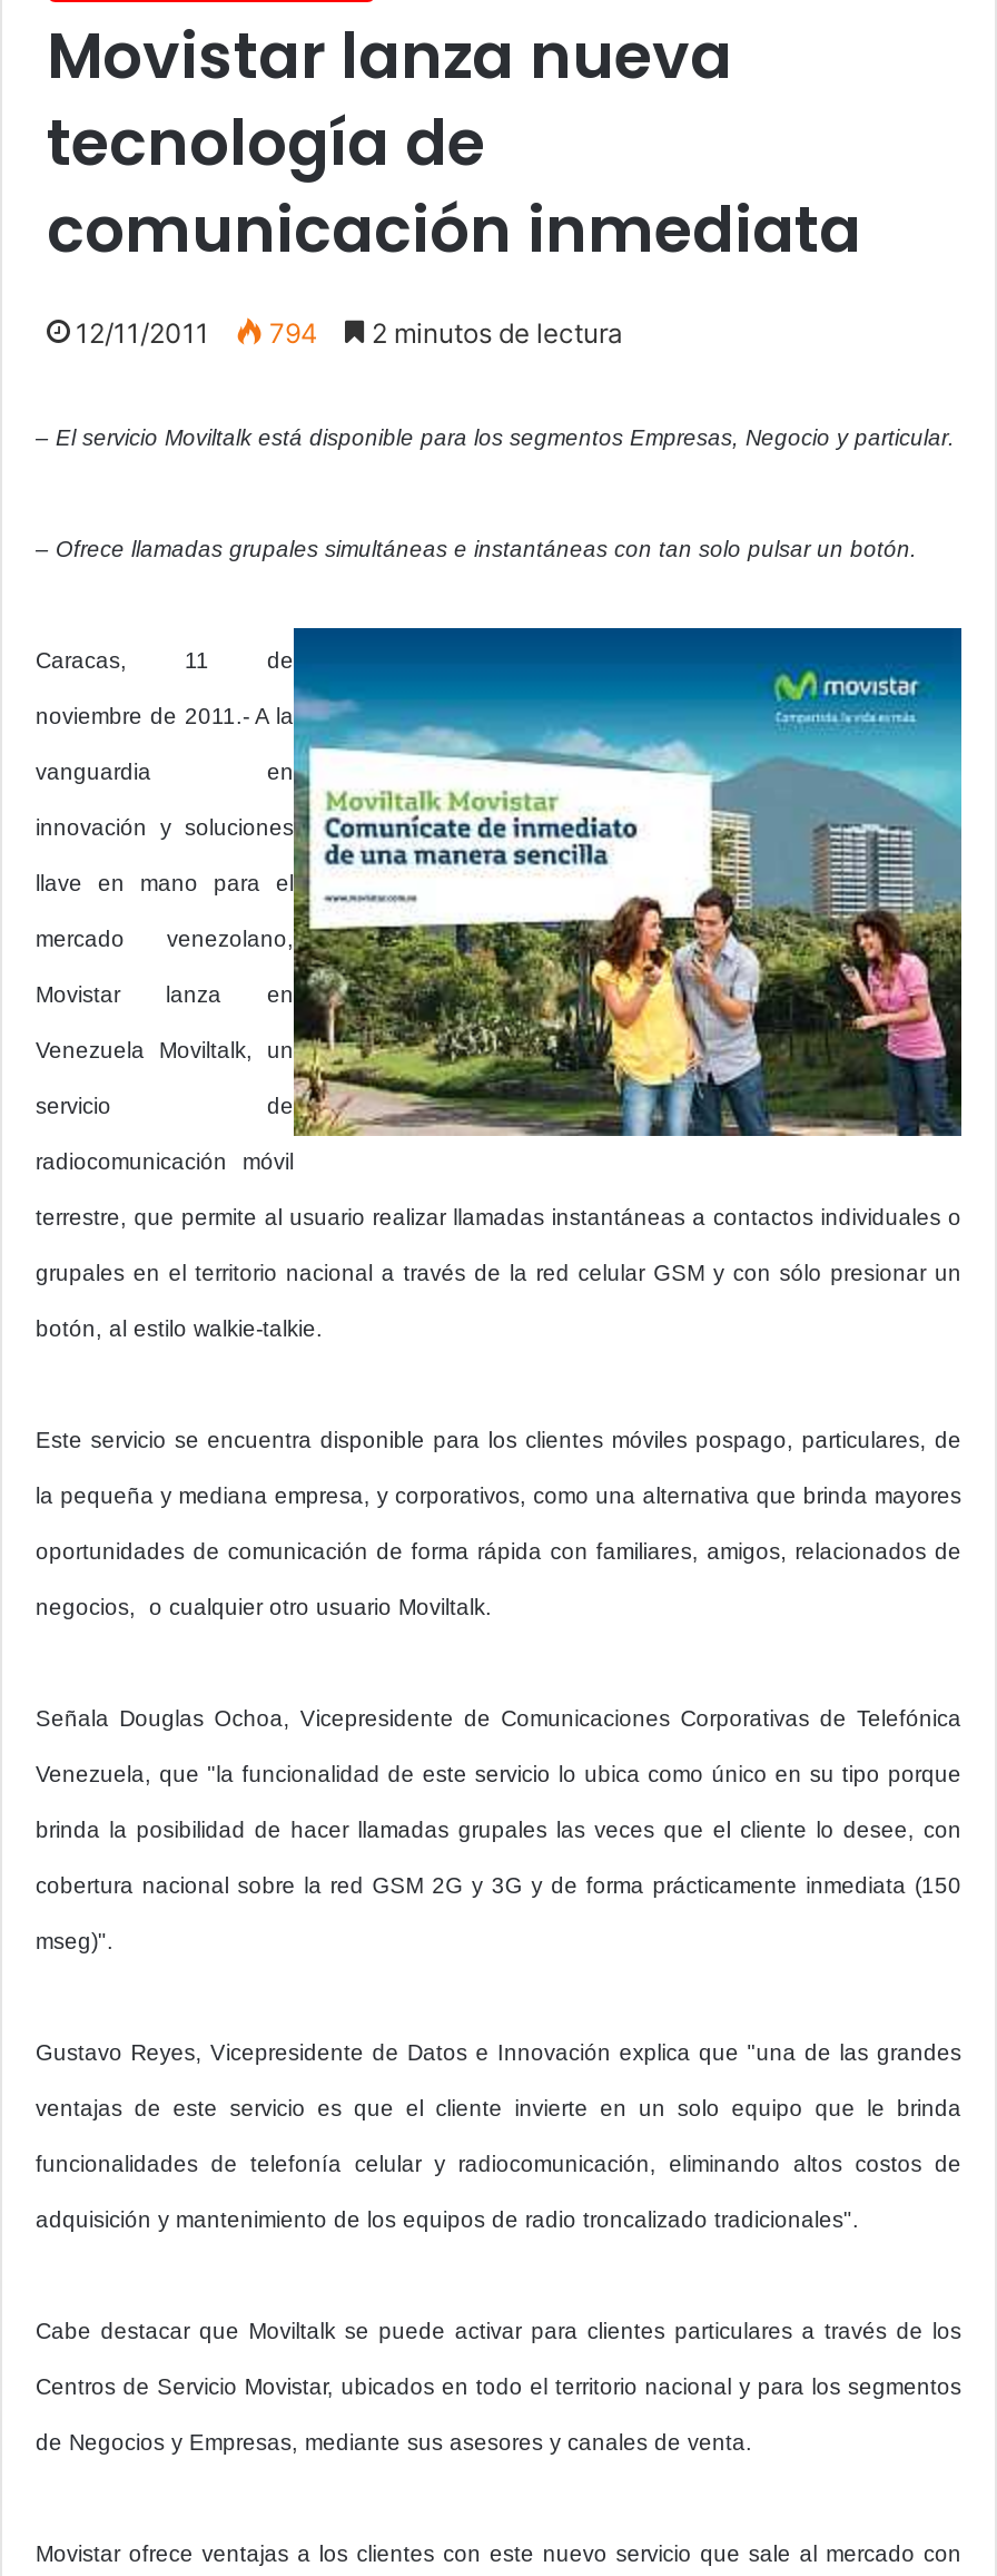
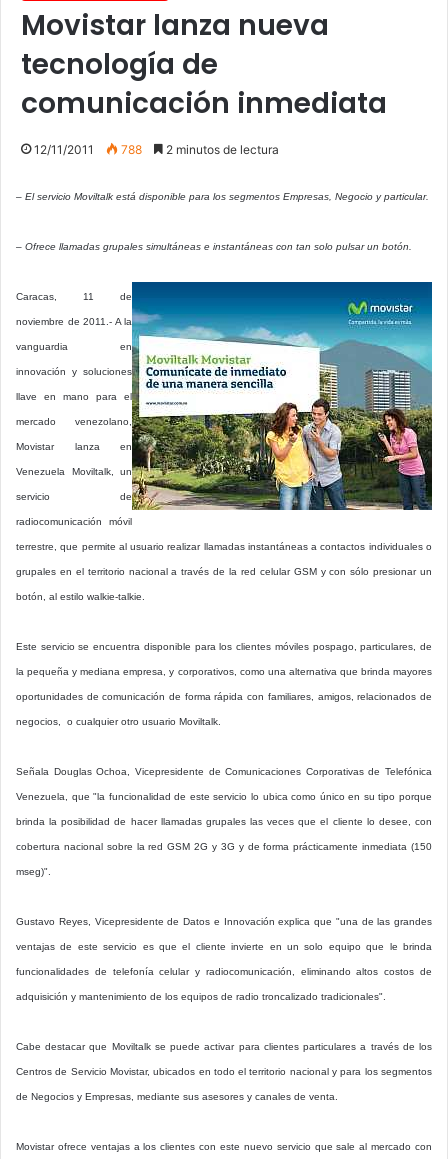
- 12/11/2011 794 2 minutos de lectura
+ 12/11/2011 788 2 minutos de lectura
